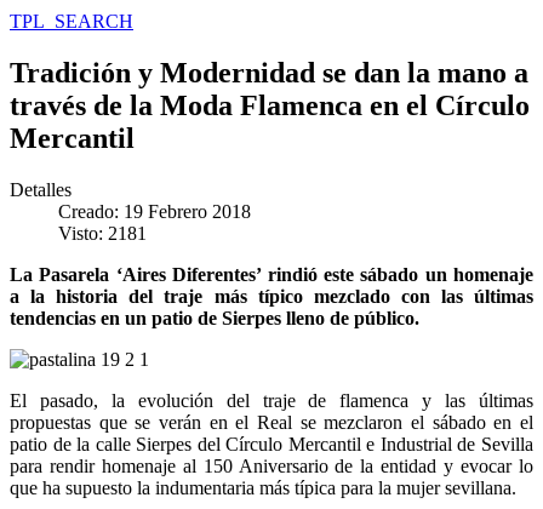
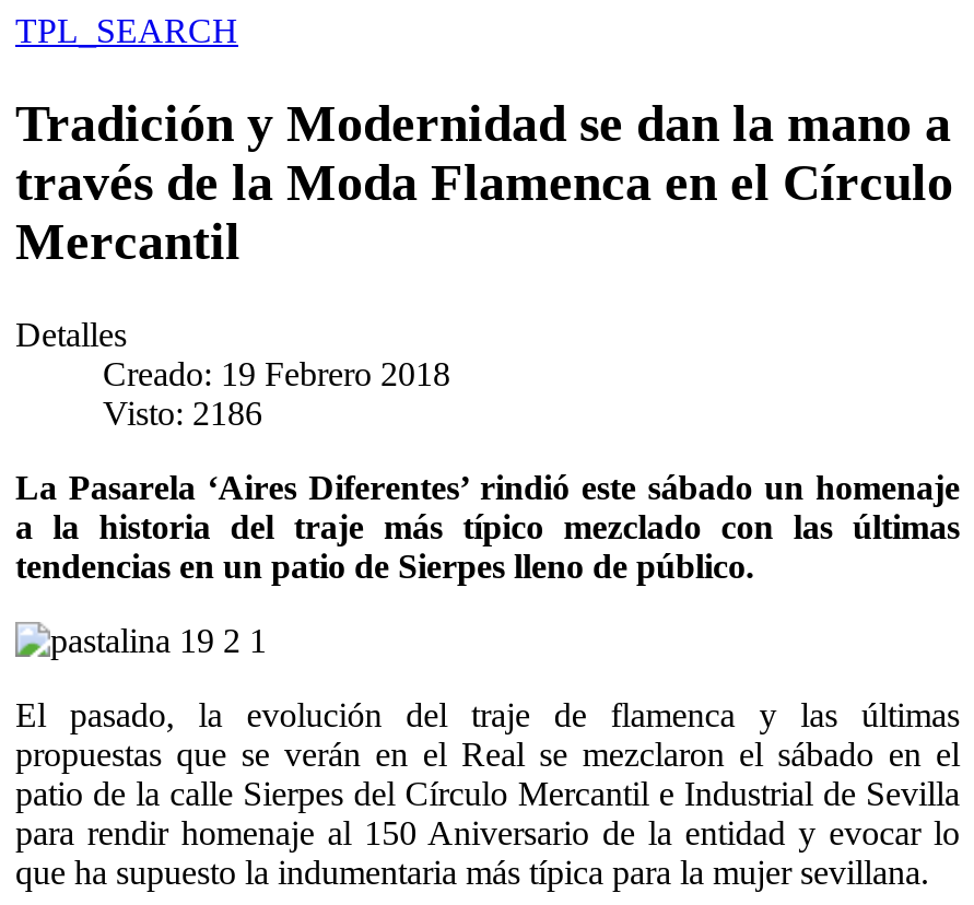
- Visto: 2181
+ Visto: 2186
